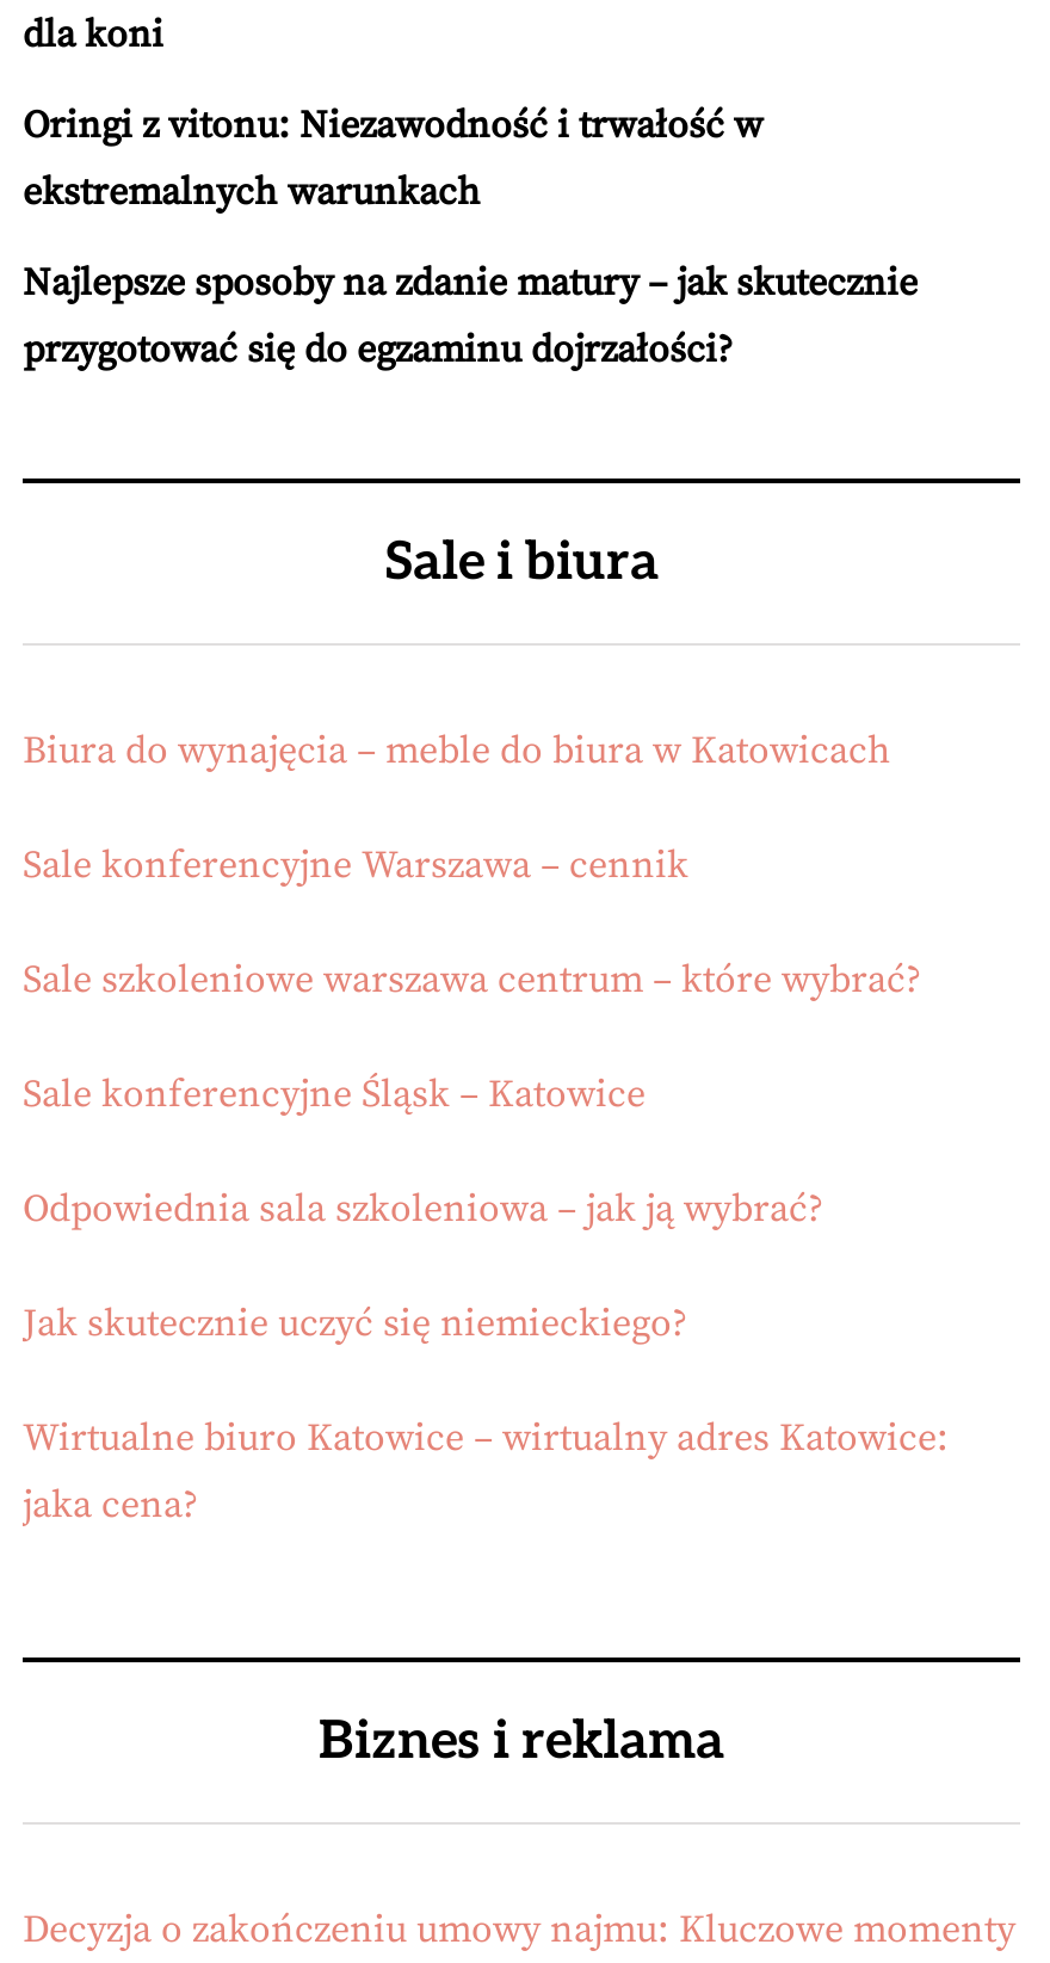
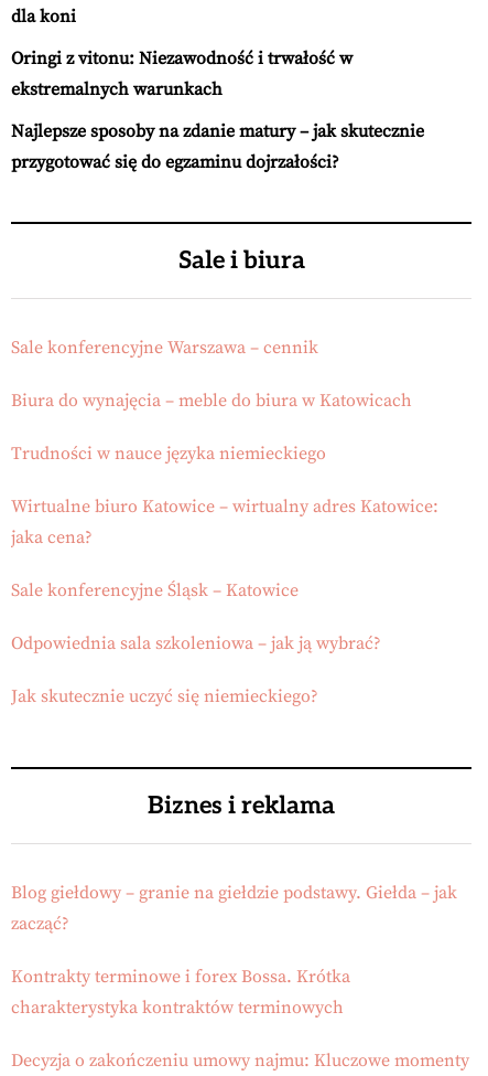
moved down: Biura do wynajęcia – meble do biura w Katowicach

moved up: Sale konferencyjne Warszawa – cennik

- Sale szkoleniowe warszawa centrum – które wybrać?
+ Trudności w nauce języka niemieckiego

moved up: Wirtualne biuro Katowice – wirtualny adres Katowice: | jaka cena?

+ Blog giełdowy – granie na giełdzie podstawy. Giełda – jak
+ zacząć?
+ Kontrakty terminowe i forex Bossa. Krótka
+ charakterystyka kontraktów terminowych
